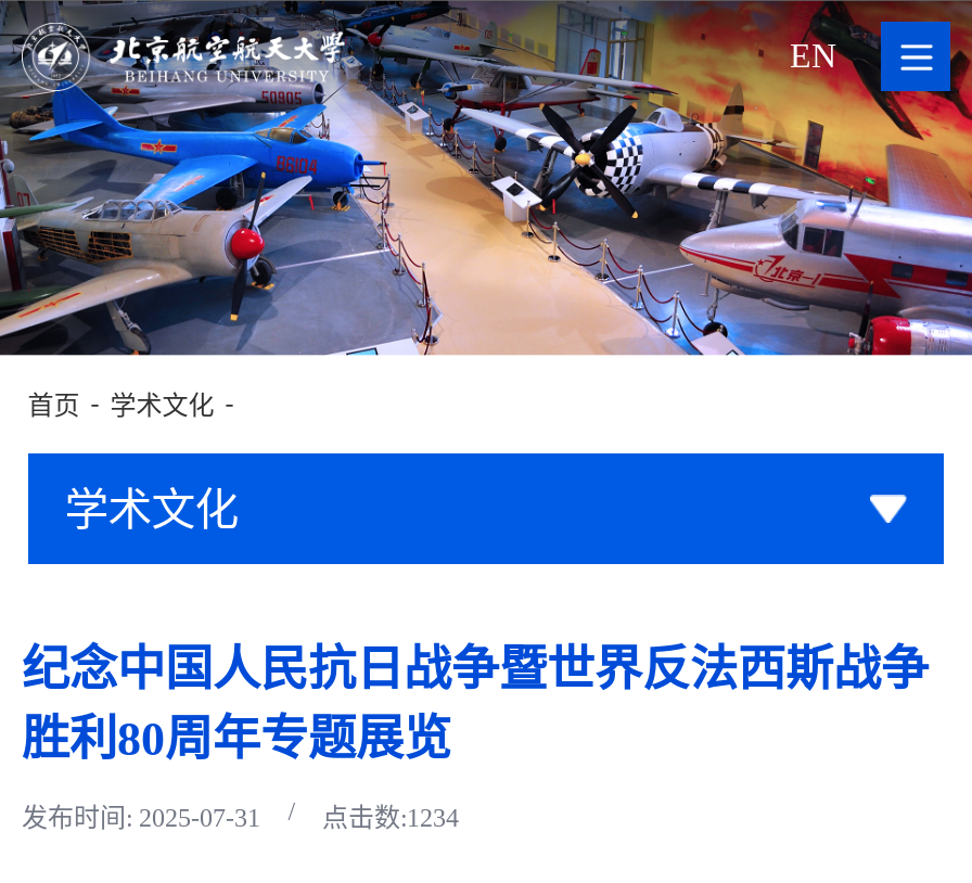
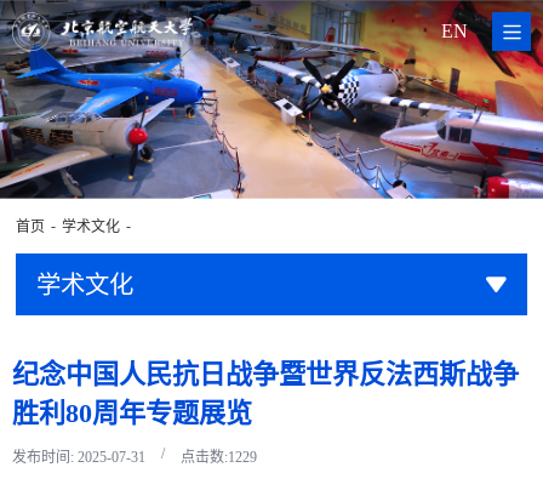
- 点击数:1234
+ 点击数:1229
